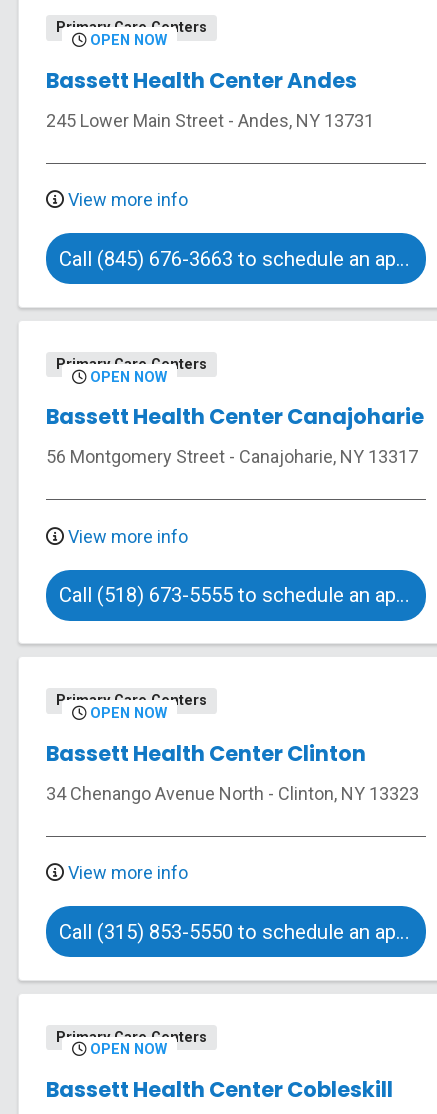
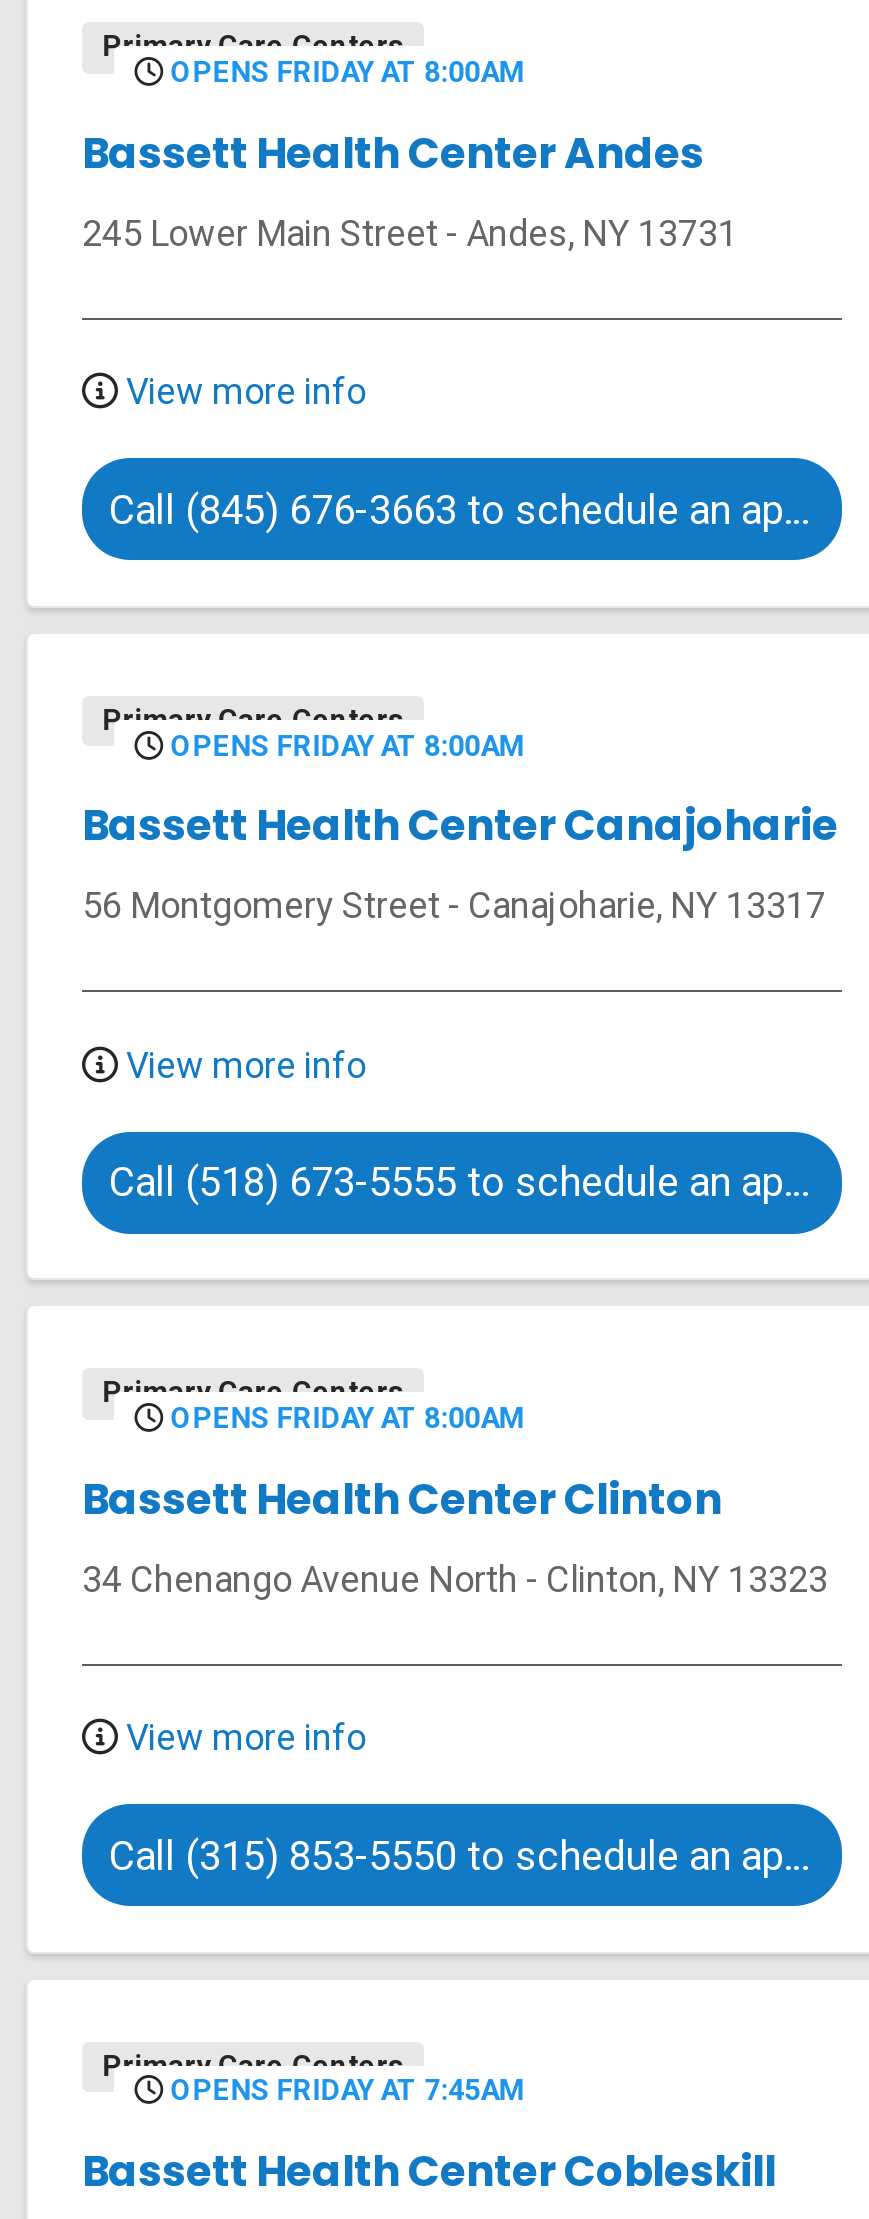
- OPEN NOW
+ OPENS FRIDAY AT 8:00AM

- OPEN NOW
+ OPENS FRIDAY AT 8:00AM

- OPEN NOW
+ OPENS FRIDAY AT 8:00AM

- OPEN NOW
+ OPENS FRIDAY AT 7:45AM
